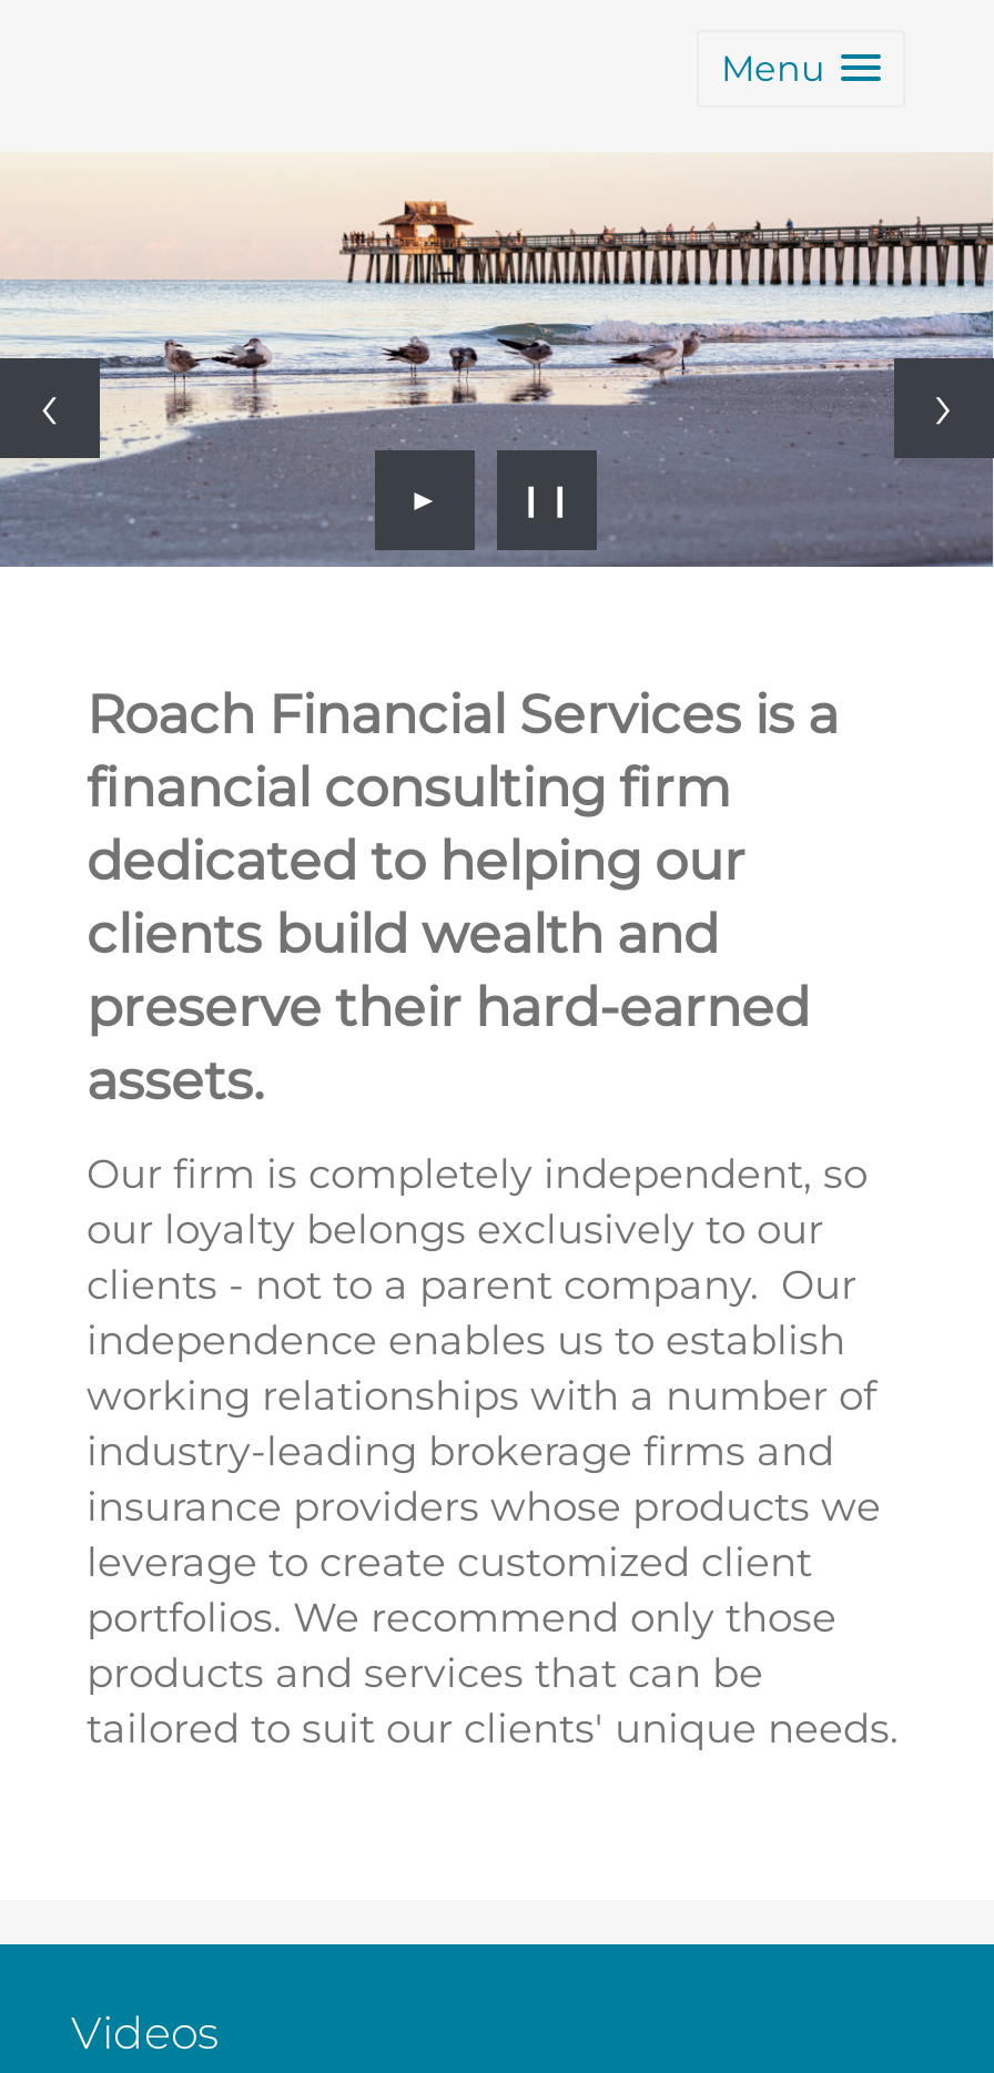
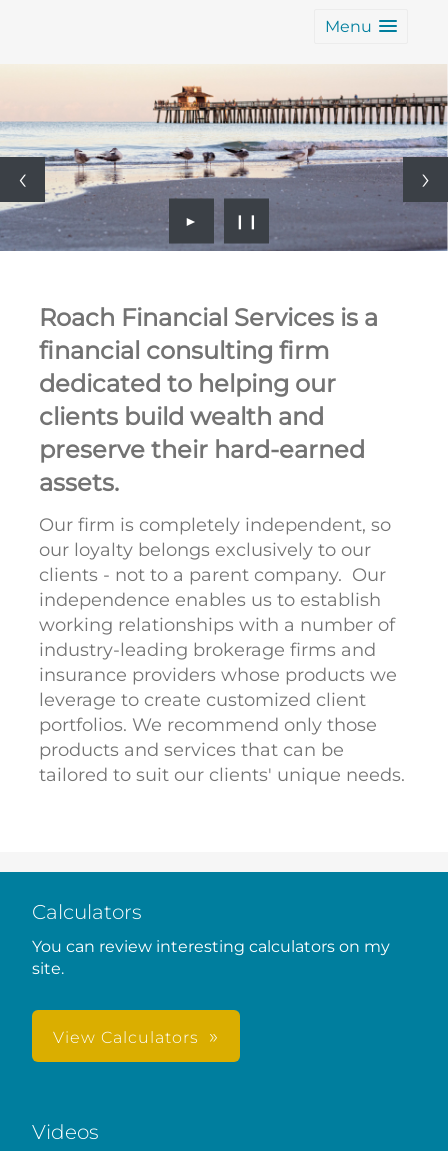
+ Calculators
+ You can review interesting calculators on my
+ site.

+ View Calculators
